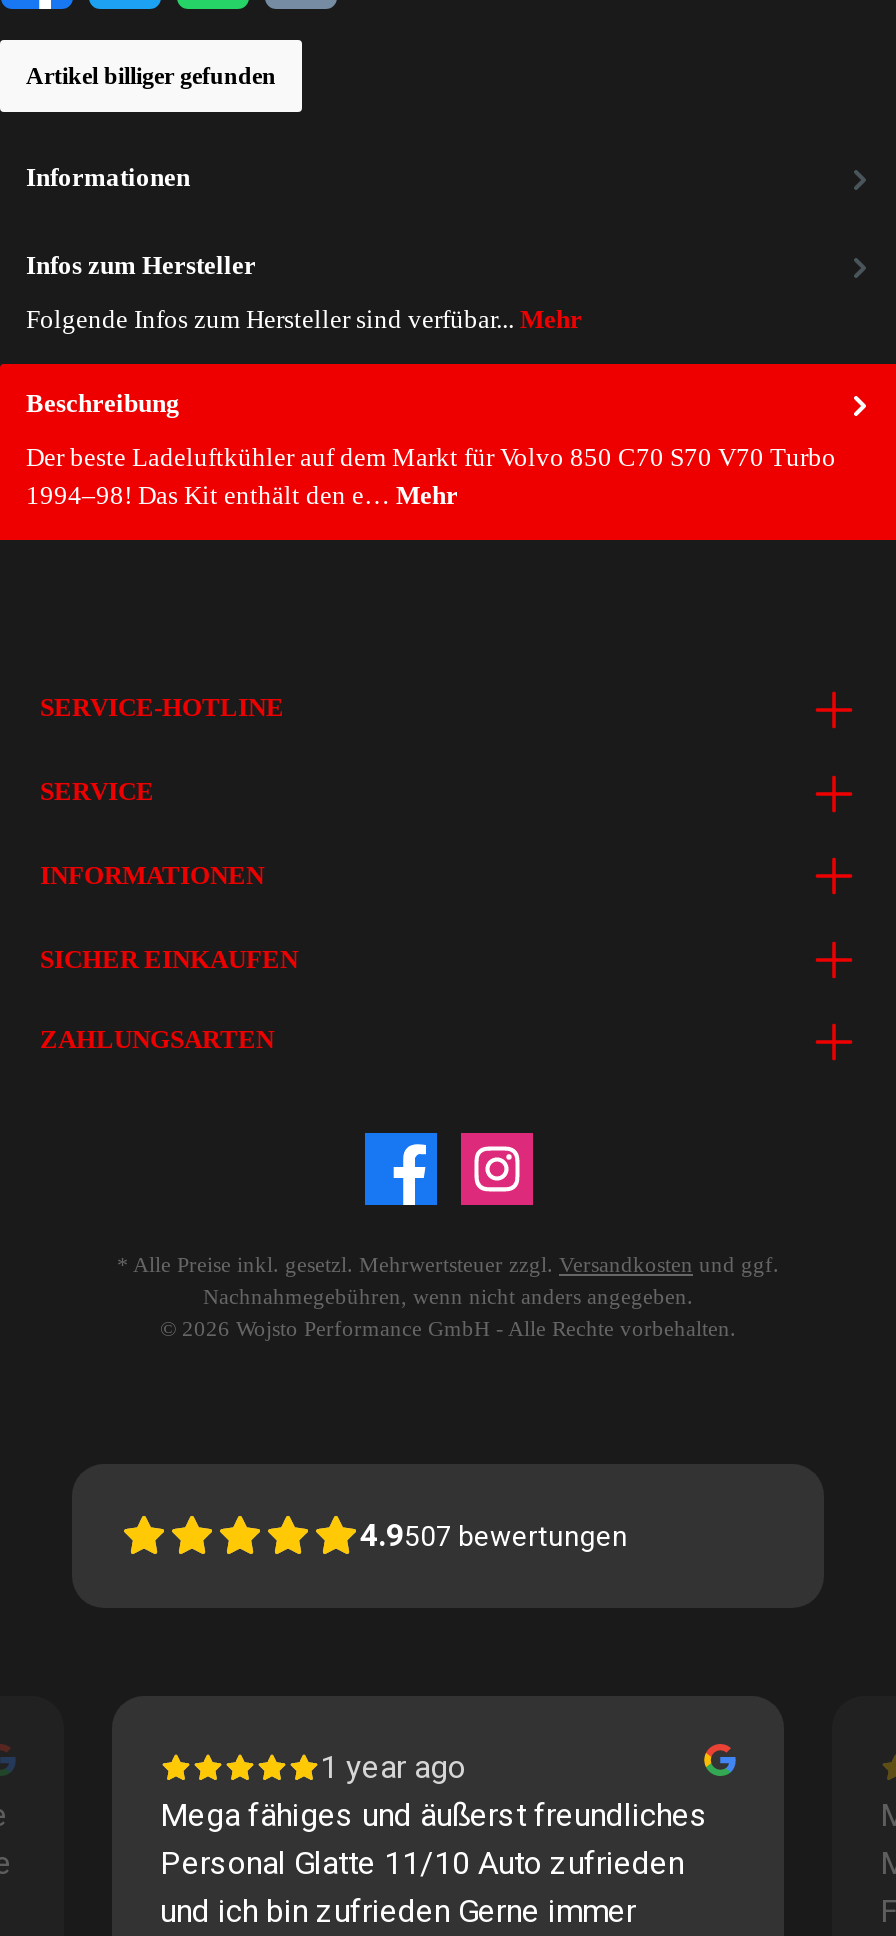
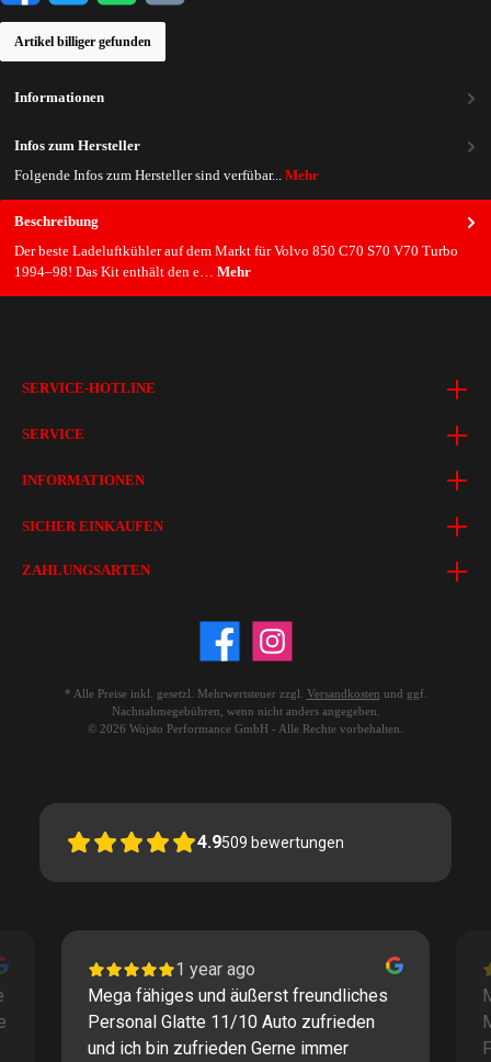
- 4.9507 bewertungen
+ 4.9509 bewertungen
